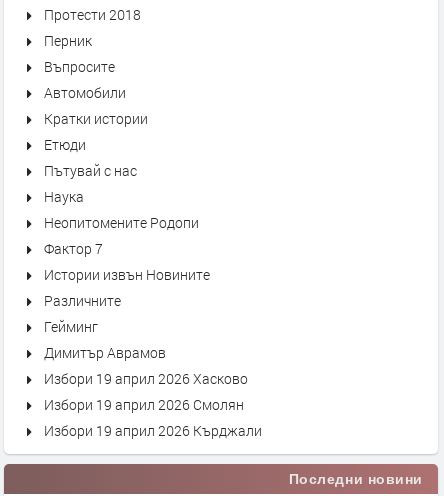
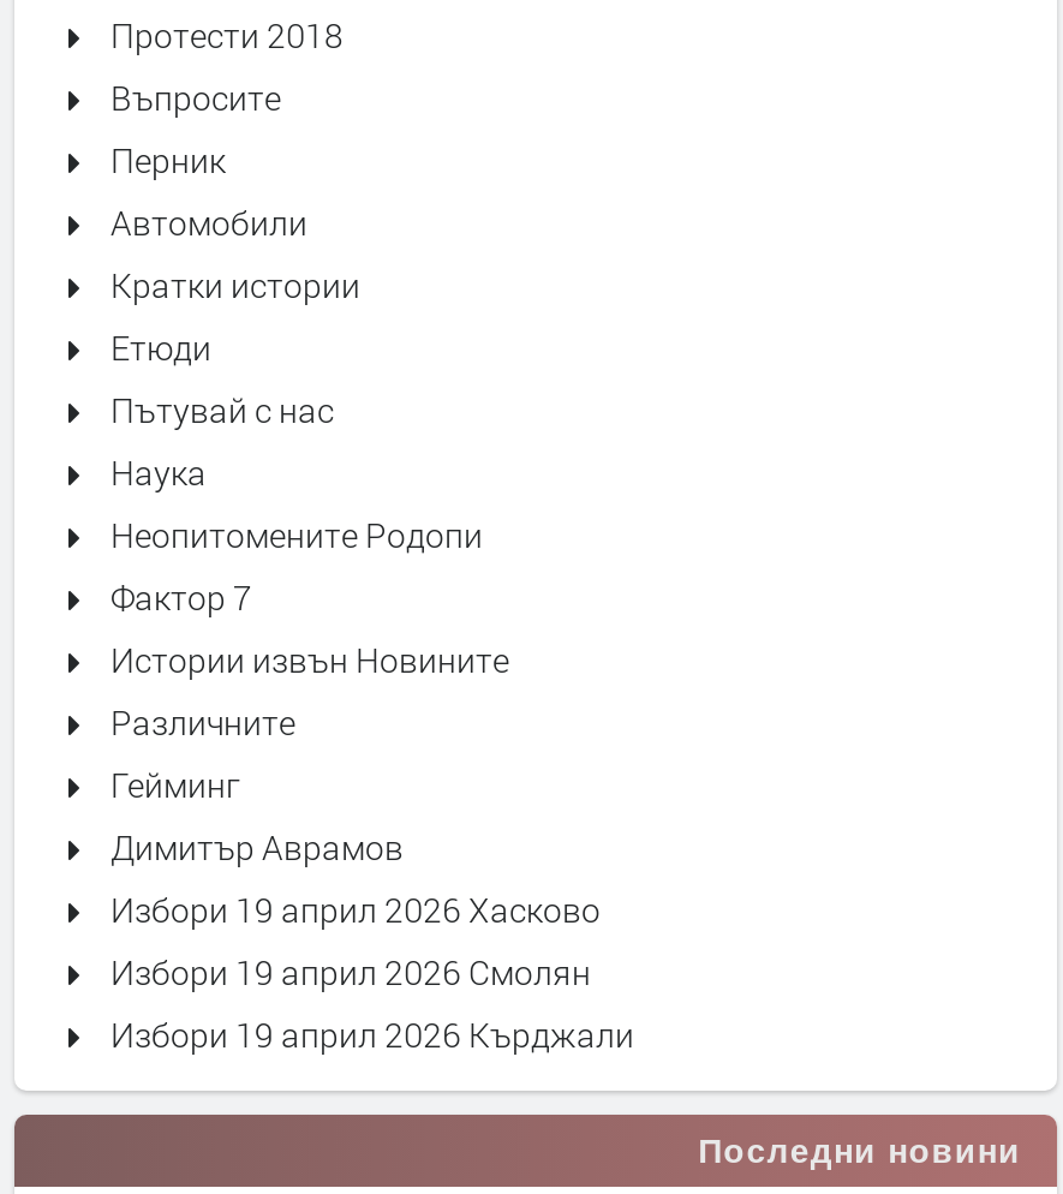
moved down: Перник

moved up: Въпросите
